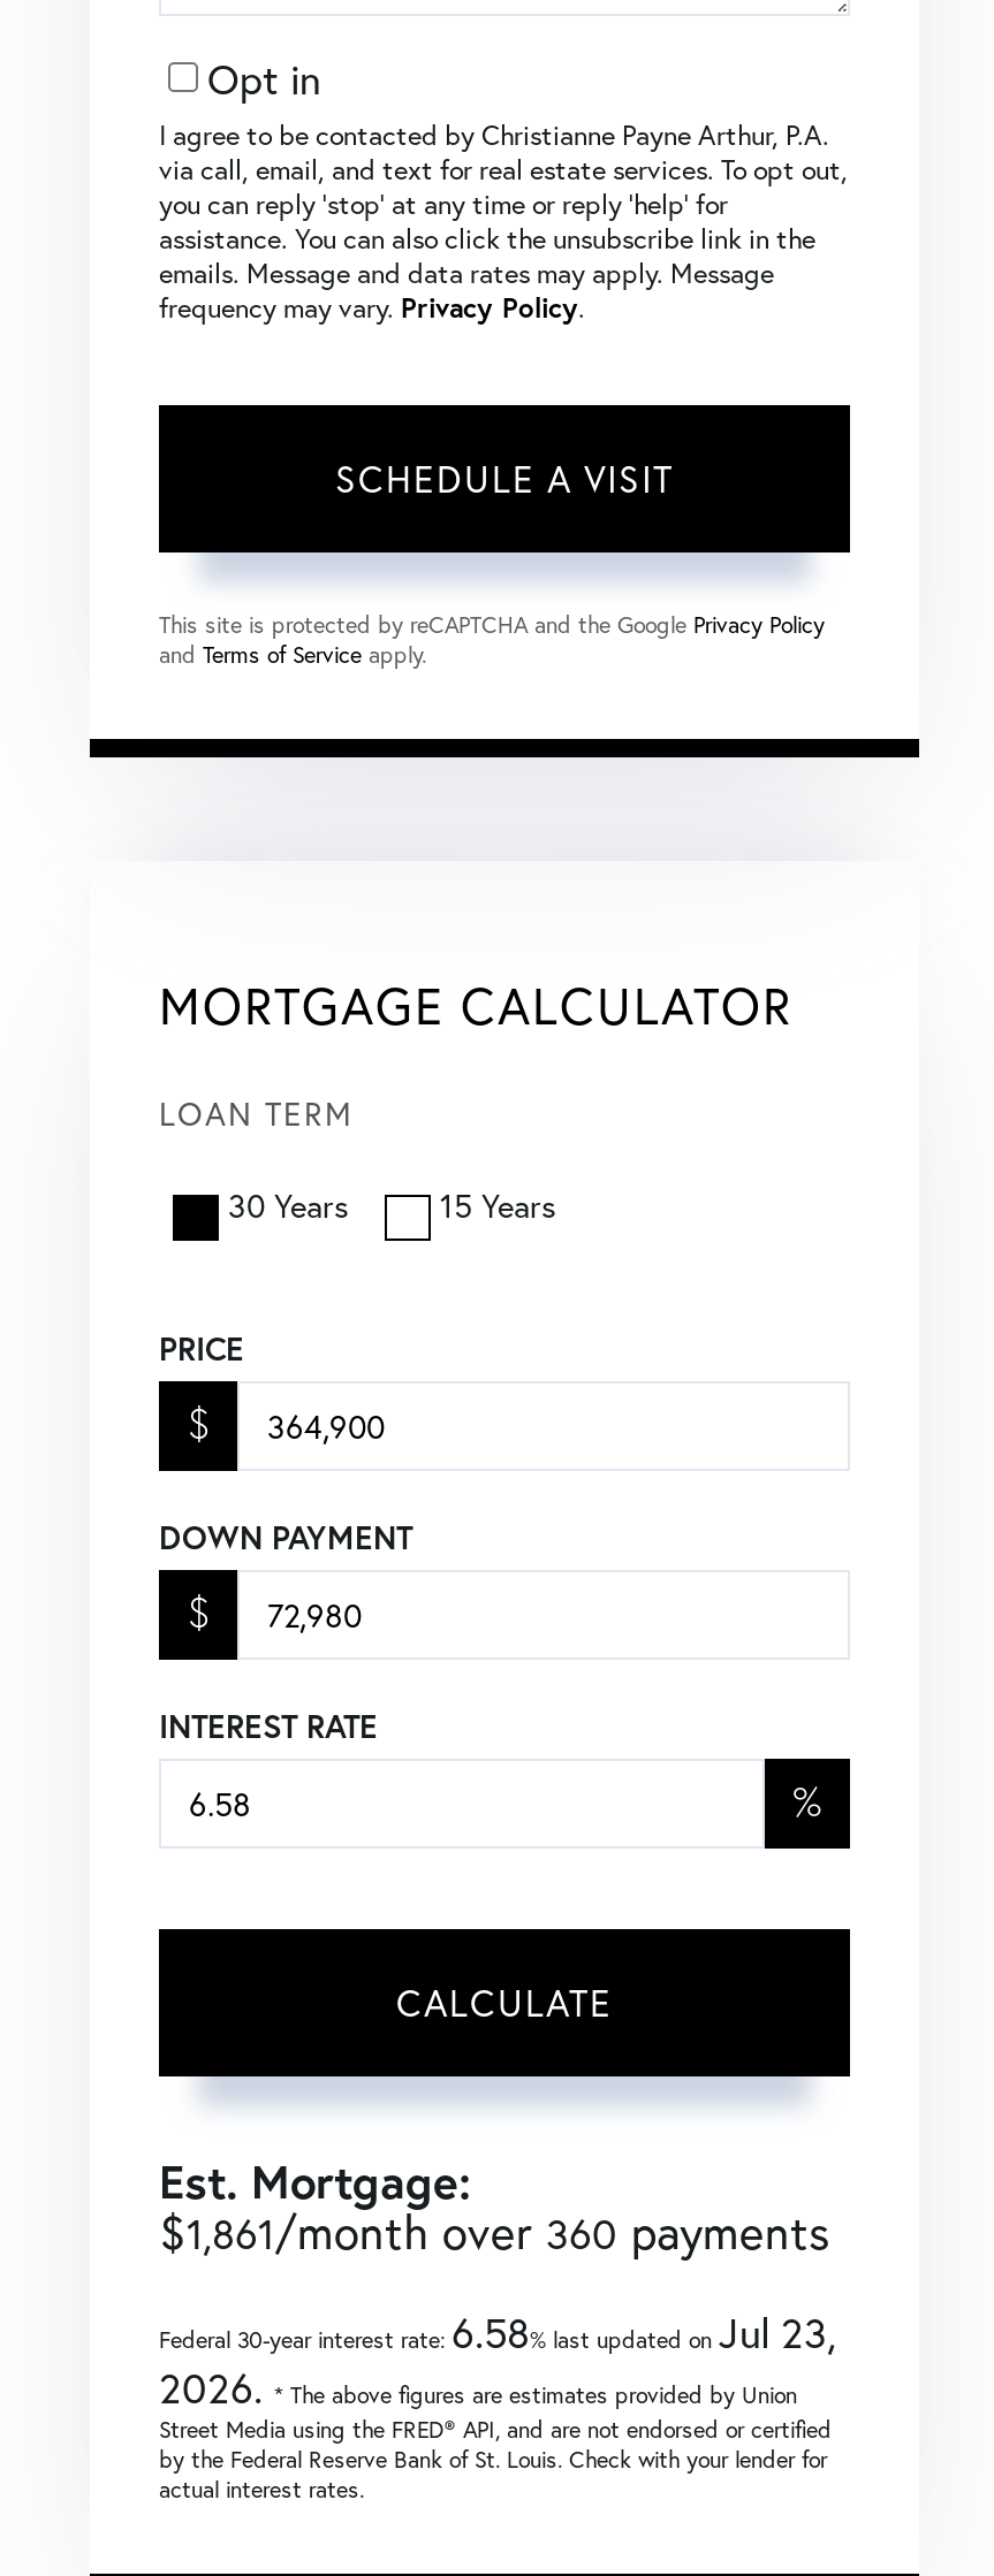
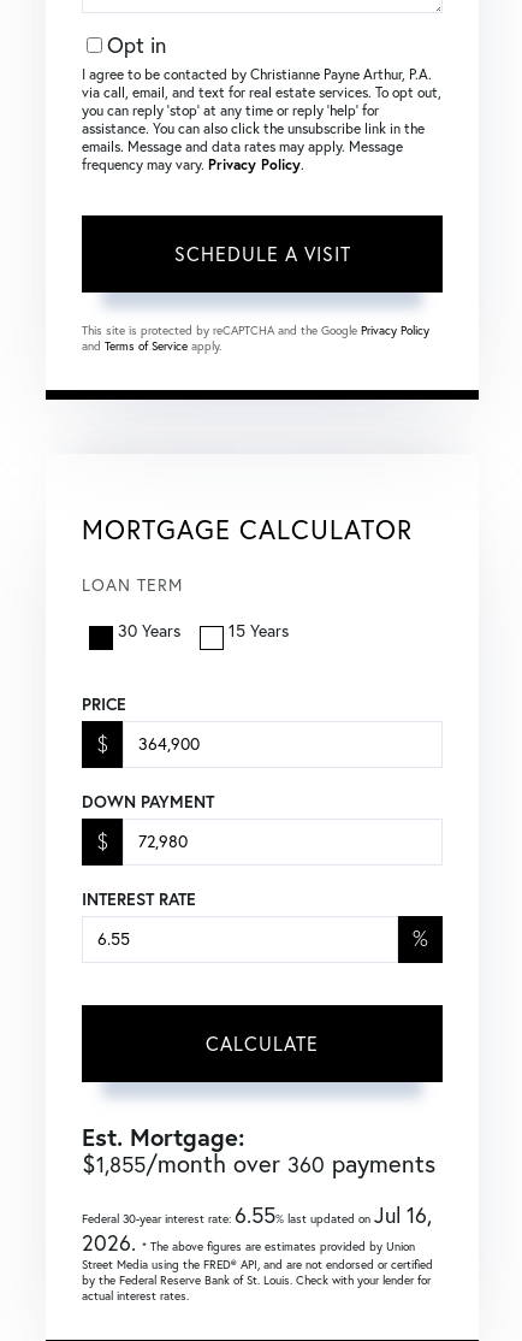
- $1,861/month over 360 payments
+ $1,855/month over 360 payments

- Federal 30-year interest rate:6.58% last updated onJul 23,
+ Federal 30-year interest rate:6.55% last updated onJul 16,
